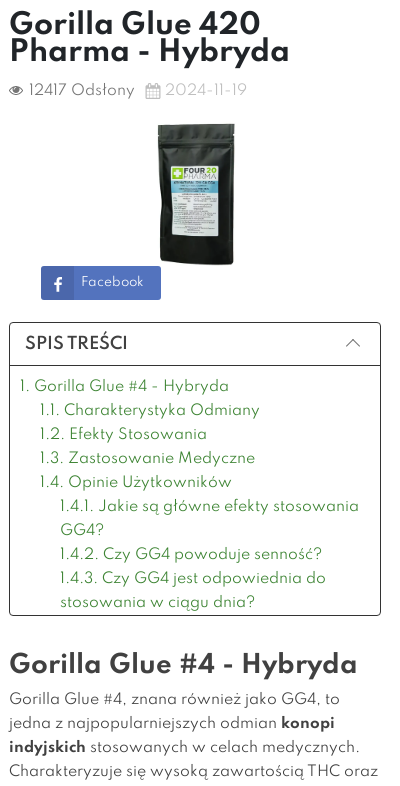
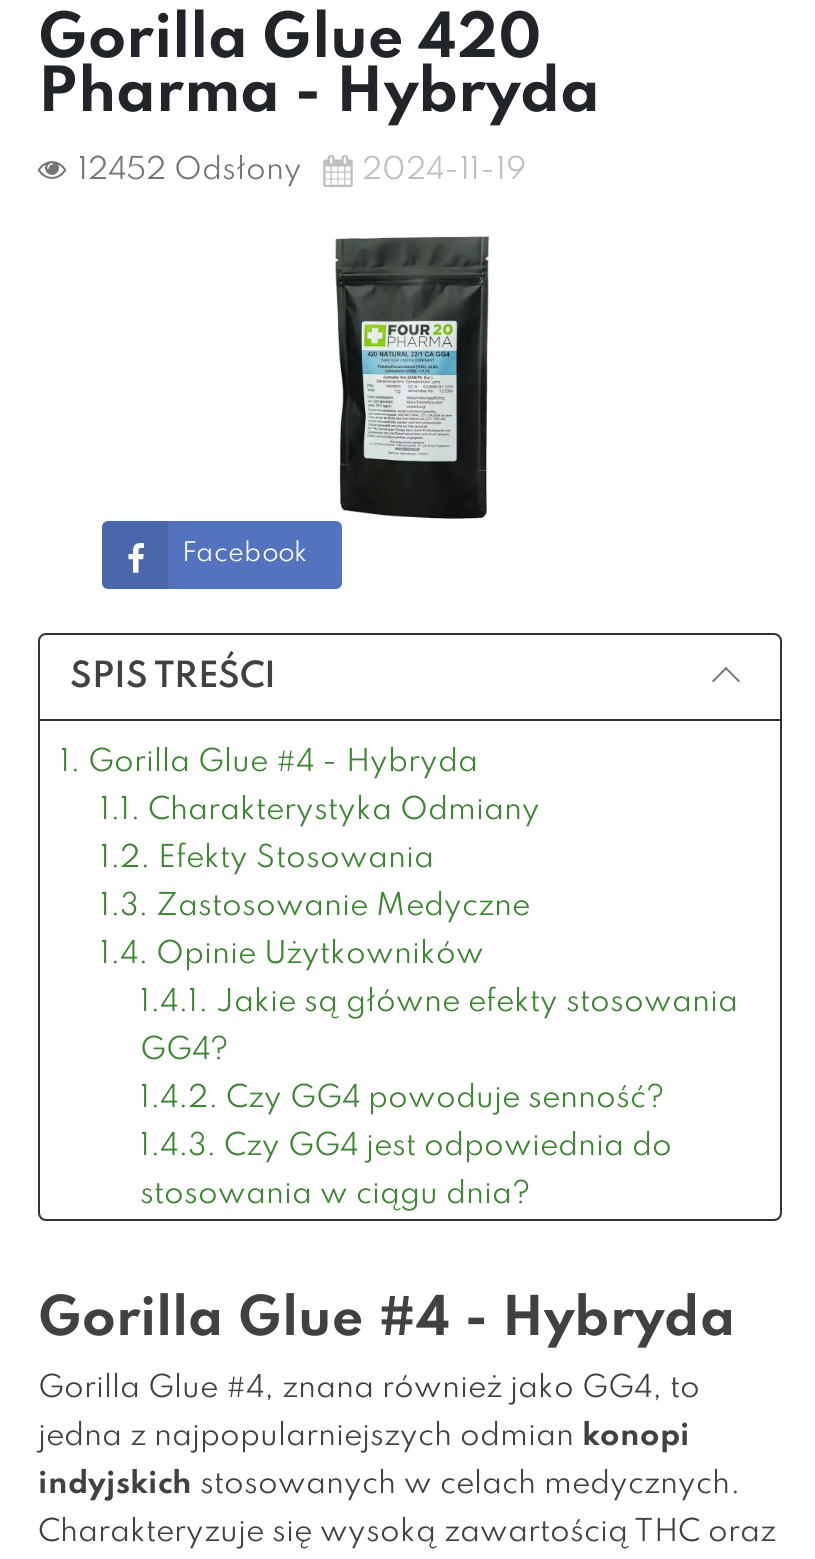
- 12417 Odsłony 2024-11-19
+ 12452 Odsłony 2024-11-19
